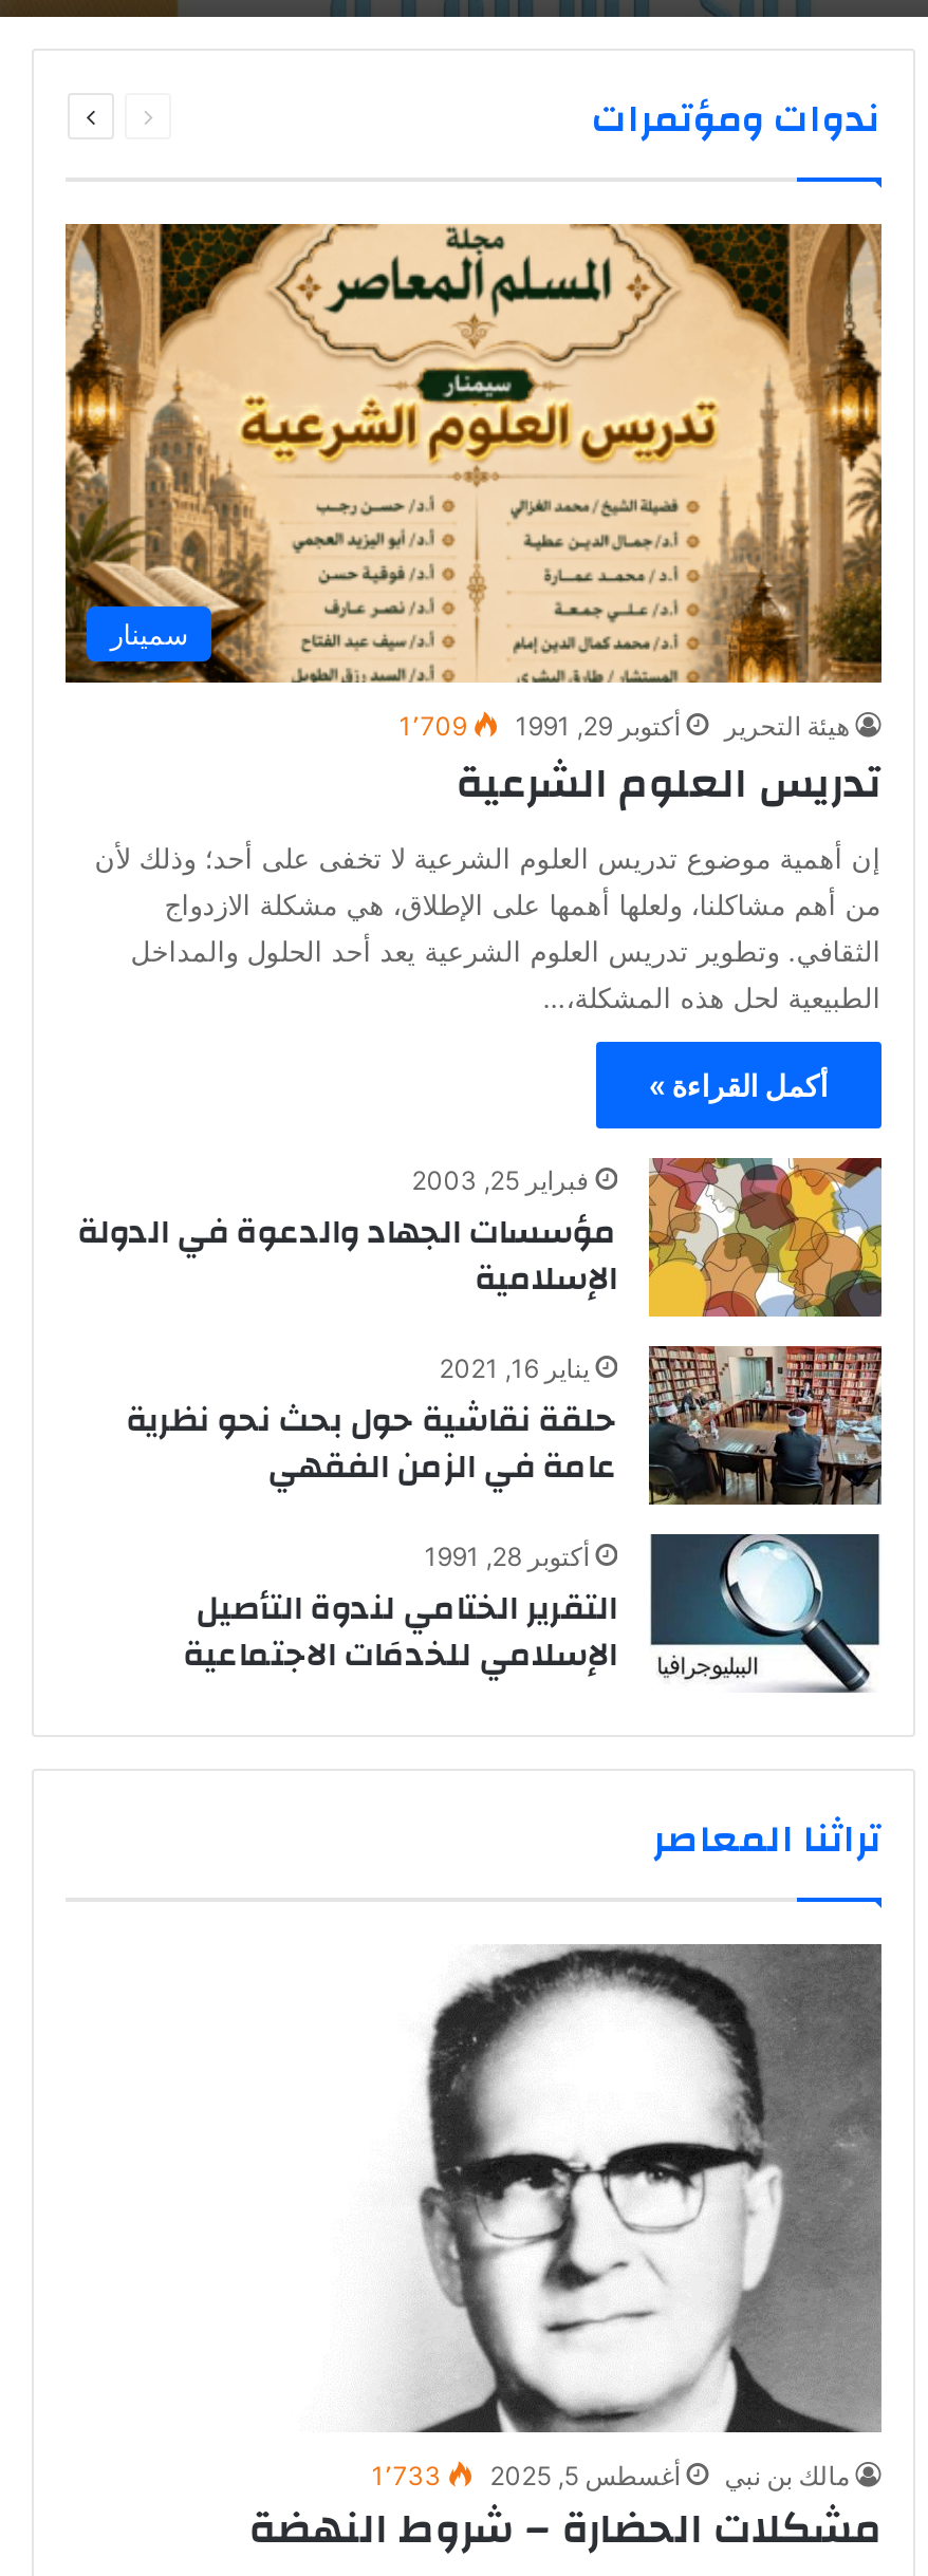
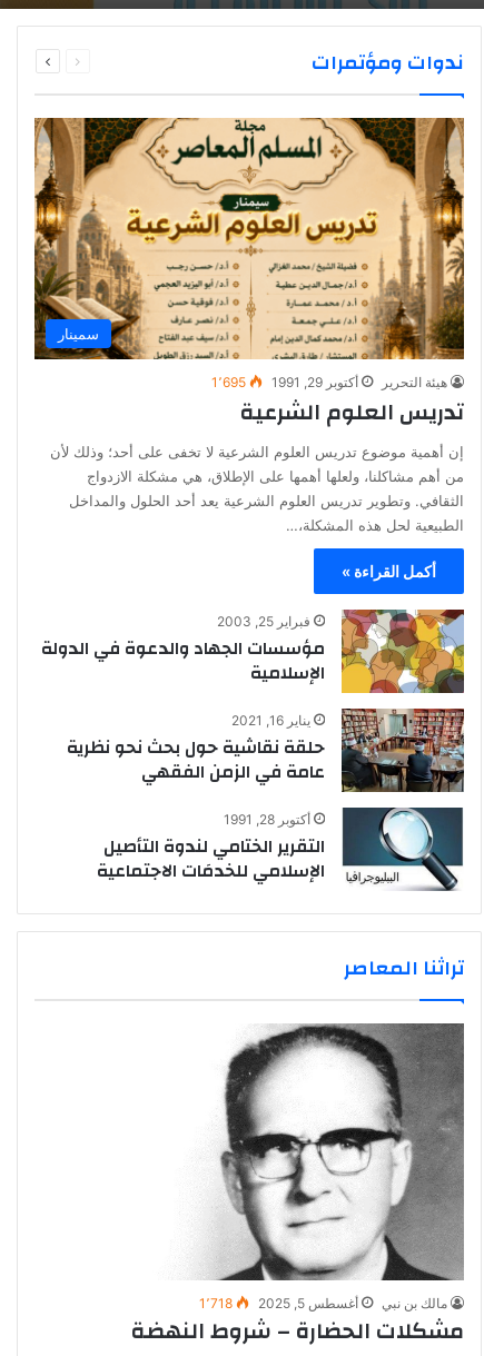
- 1٬709
+ 1٬695

- 1٬733
+ 1٬718
